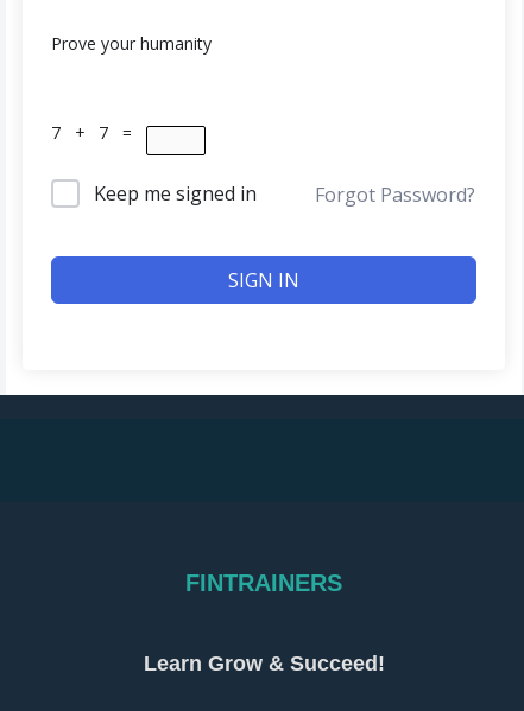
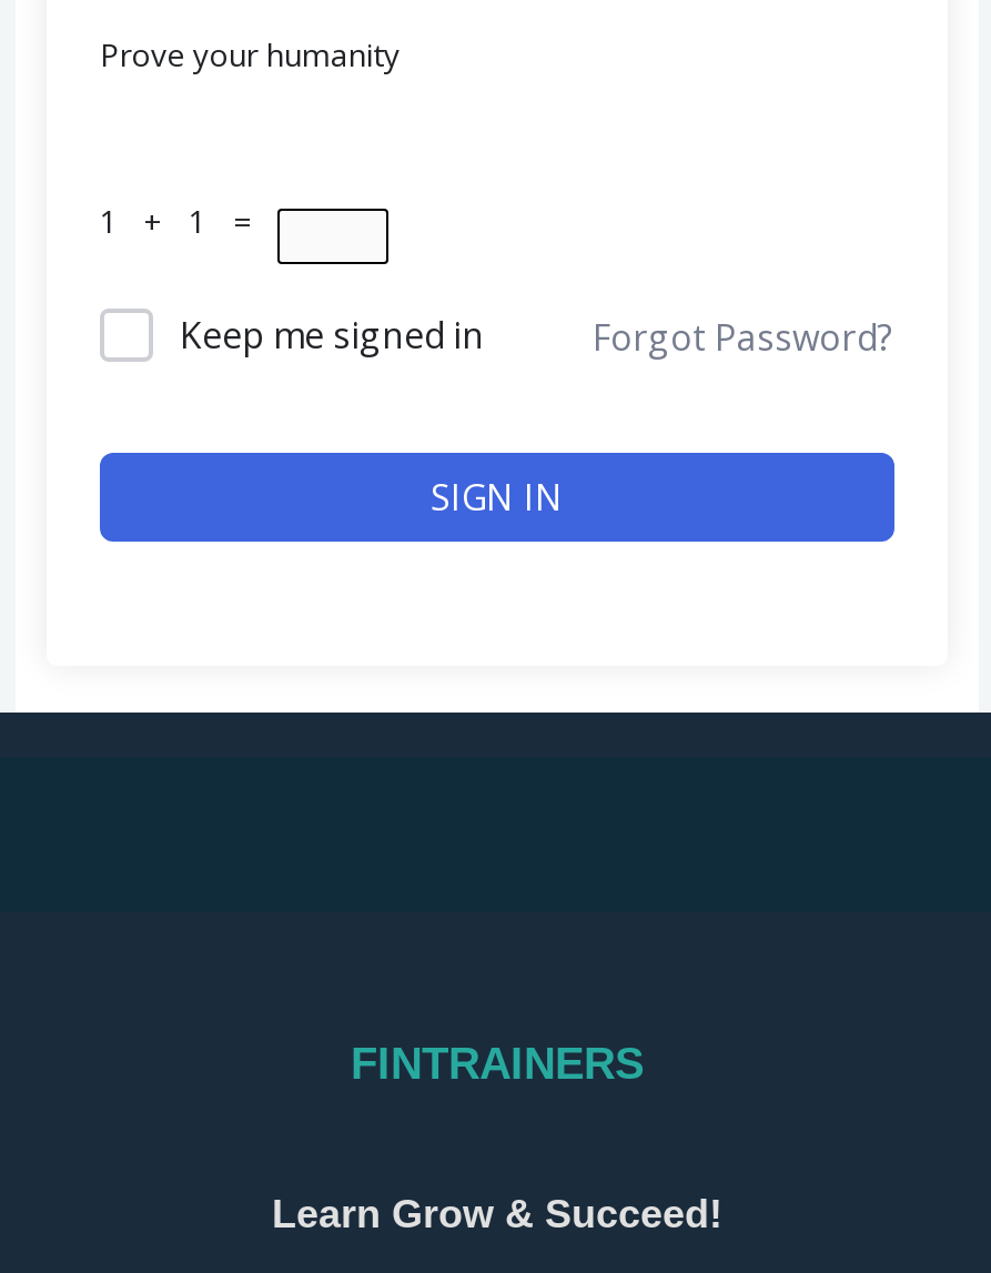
- 7 + 7 =
+ 1 + 1 =
